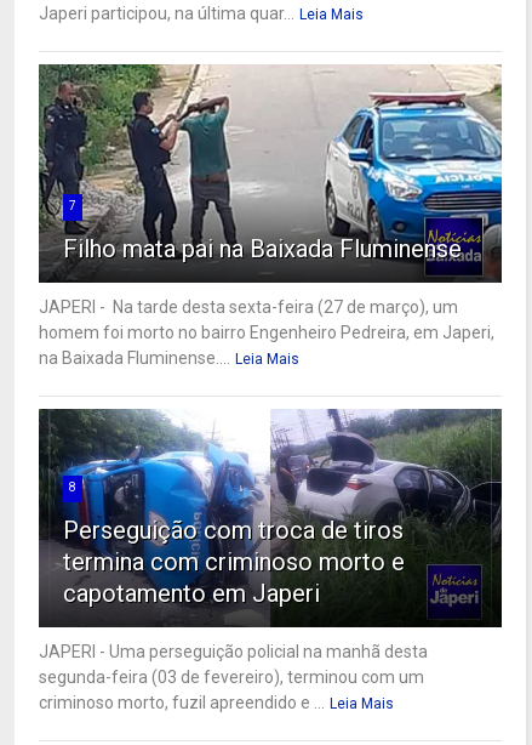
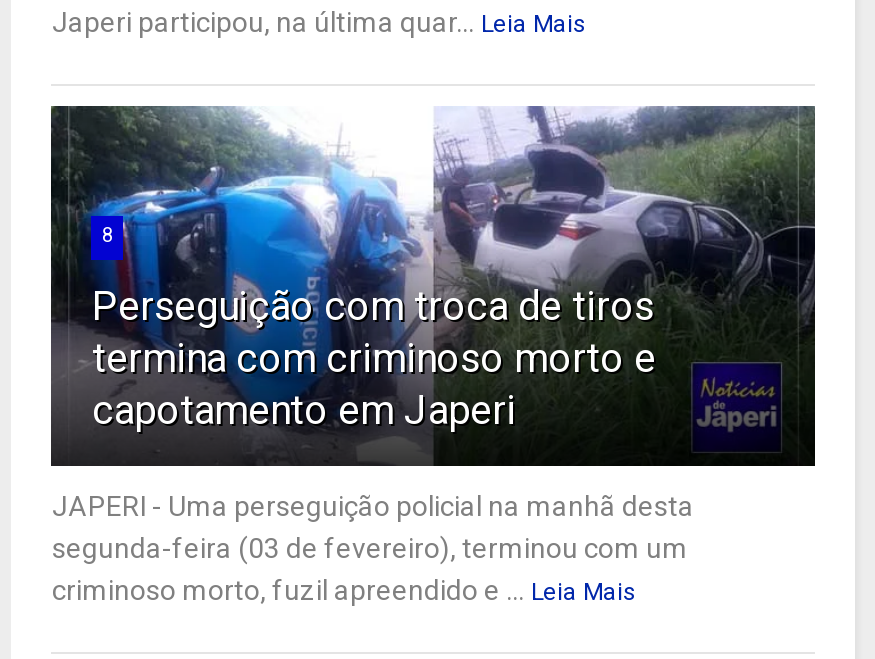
- [image]
- 7
- Filho mata pai na Baixada Fluminense
- JAPERI - Na tarde desta sexta-feira (27 de março), um
- homem foi morto no bairro Engenheiro Pedreira, em Japeri,
- na Baixada Fluminense.... Leia Mais
